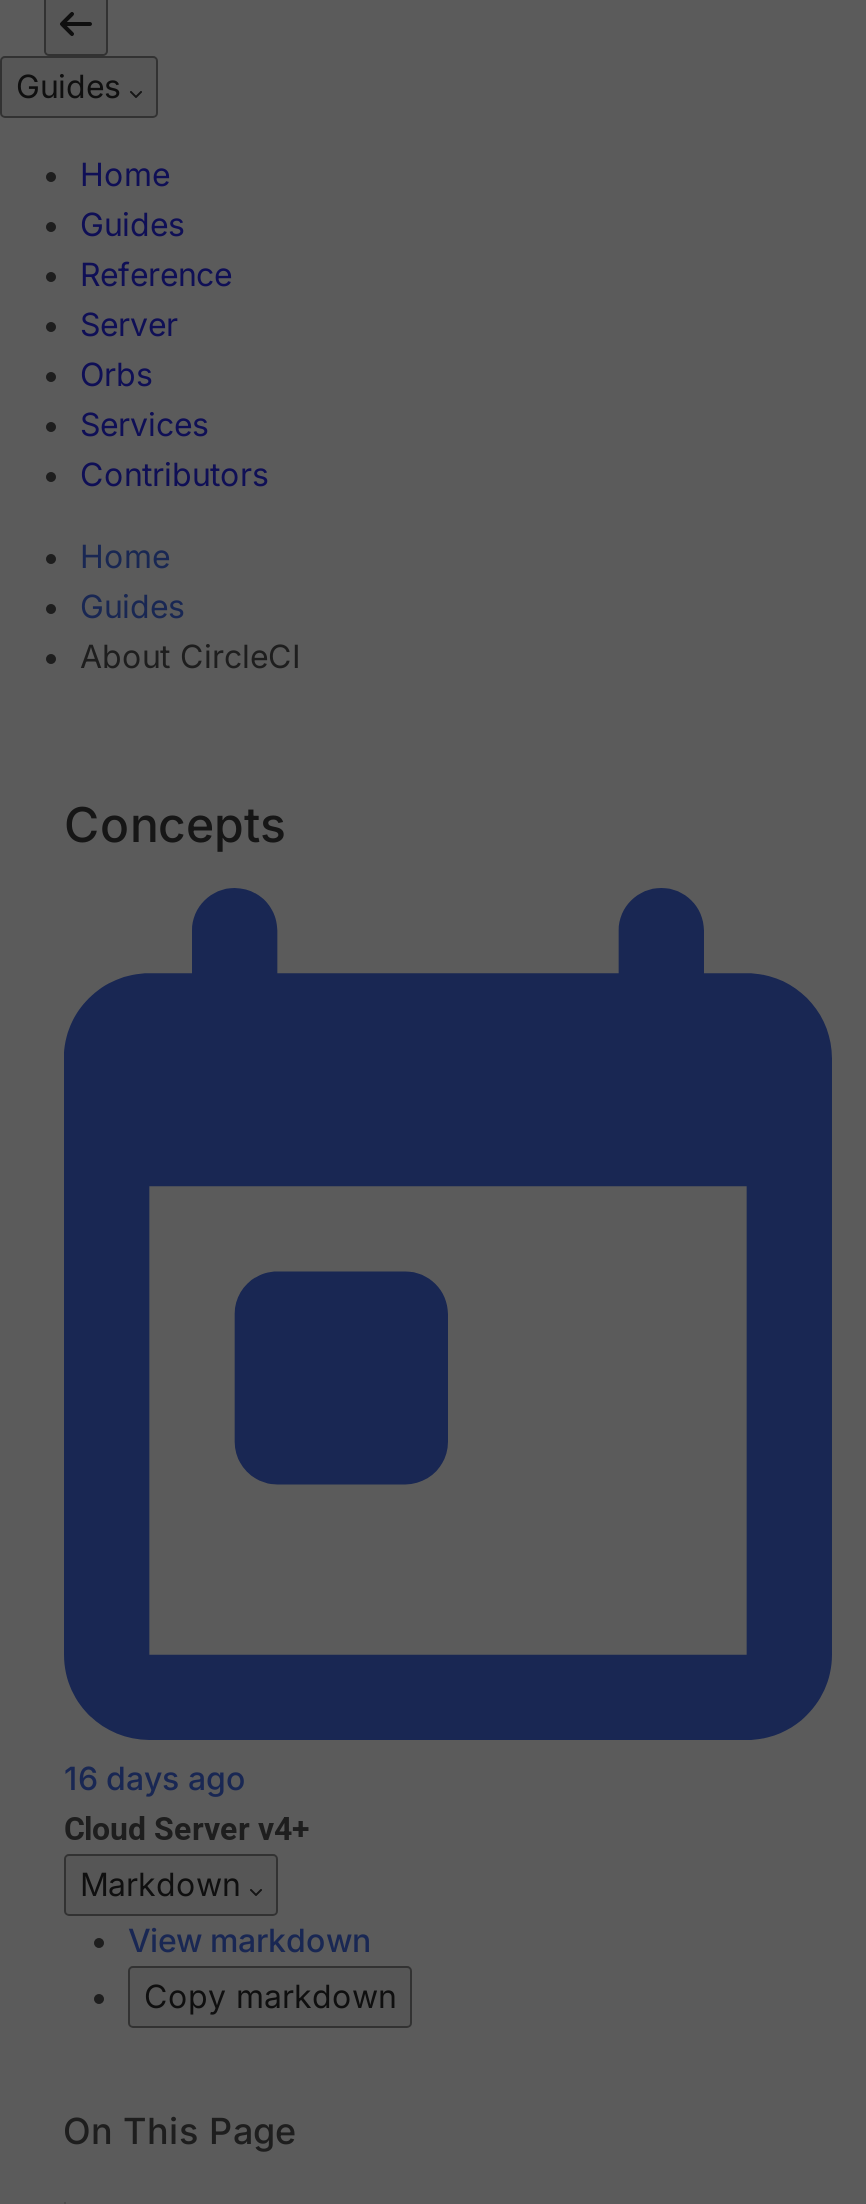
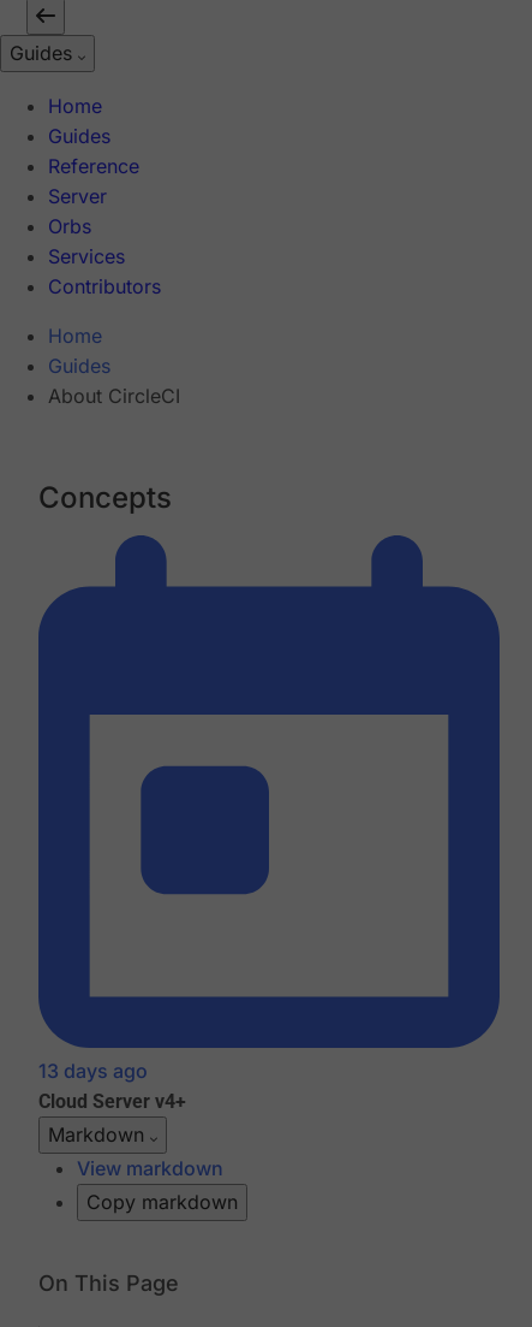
- 16 days ago
+ 13 days ago
